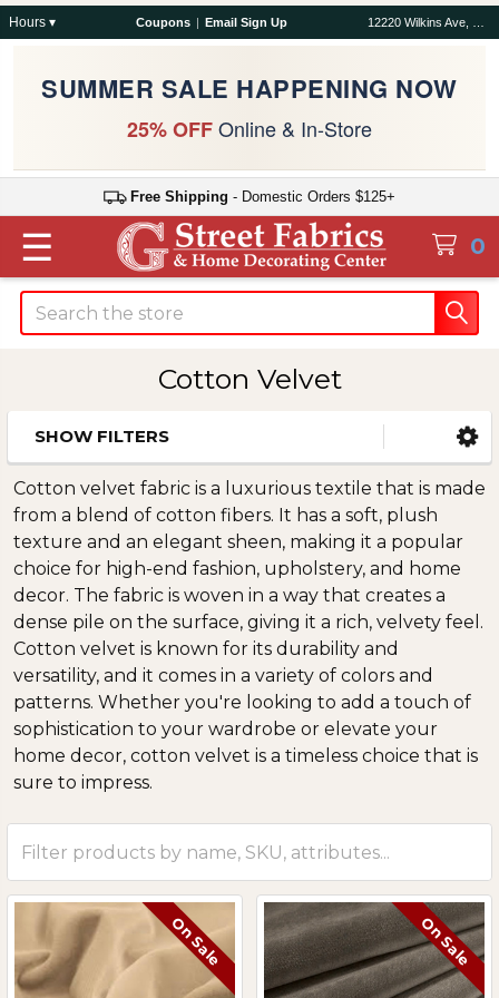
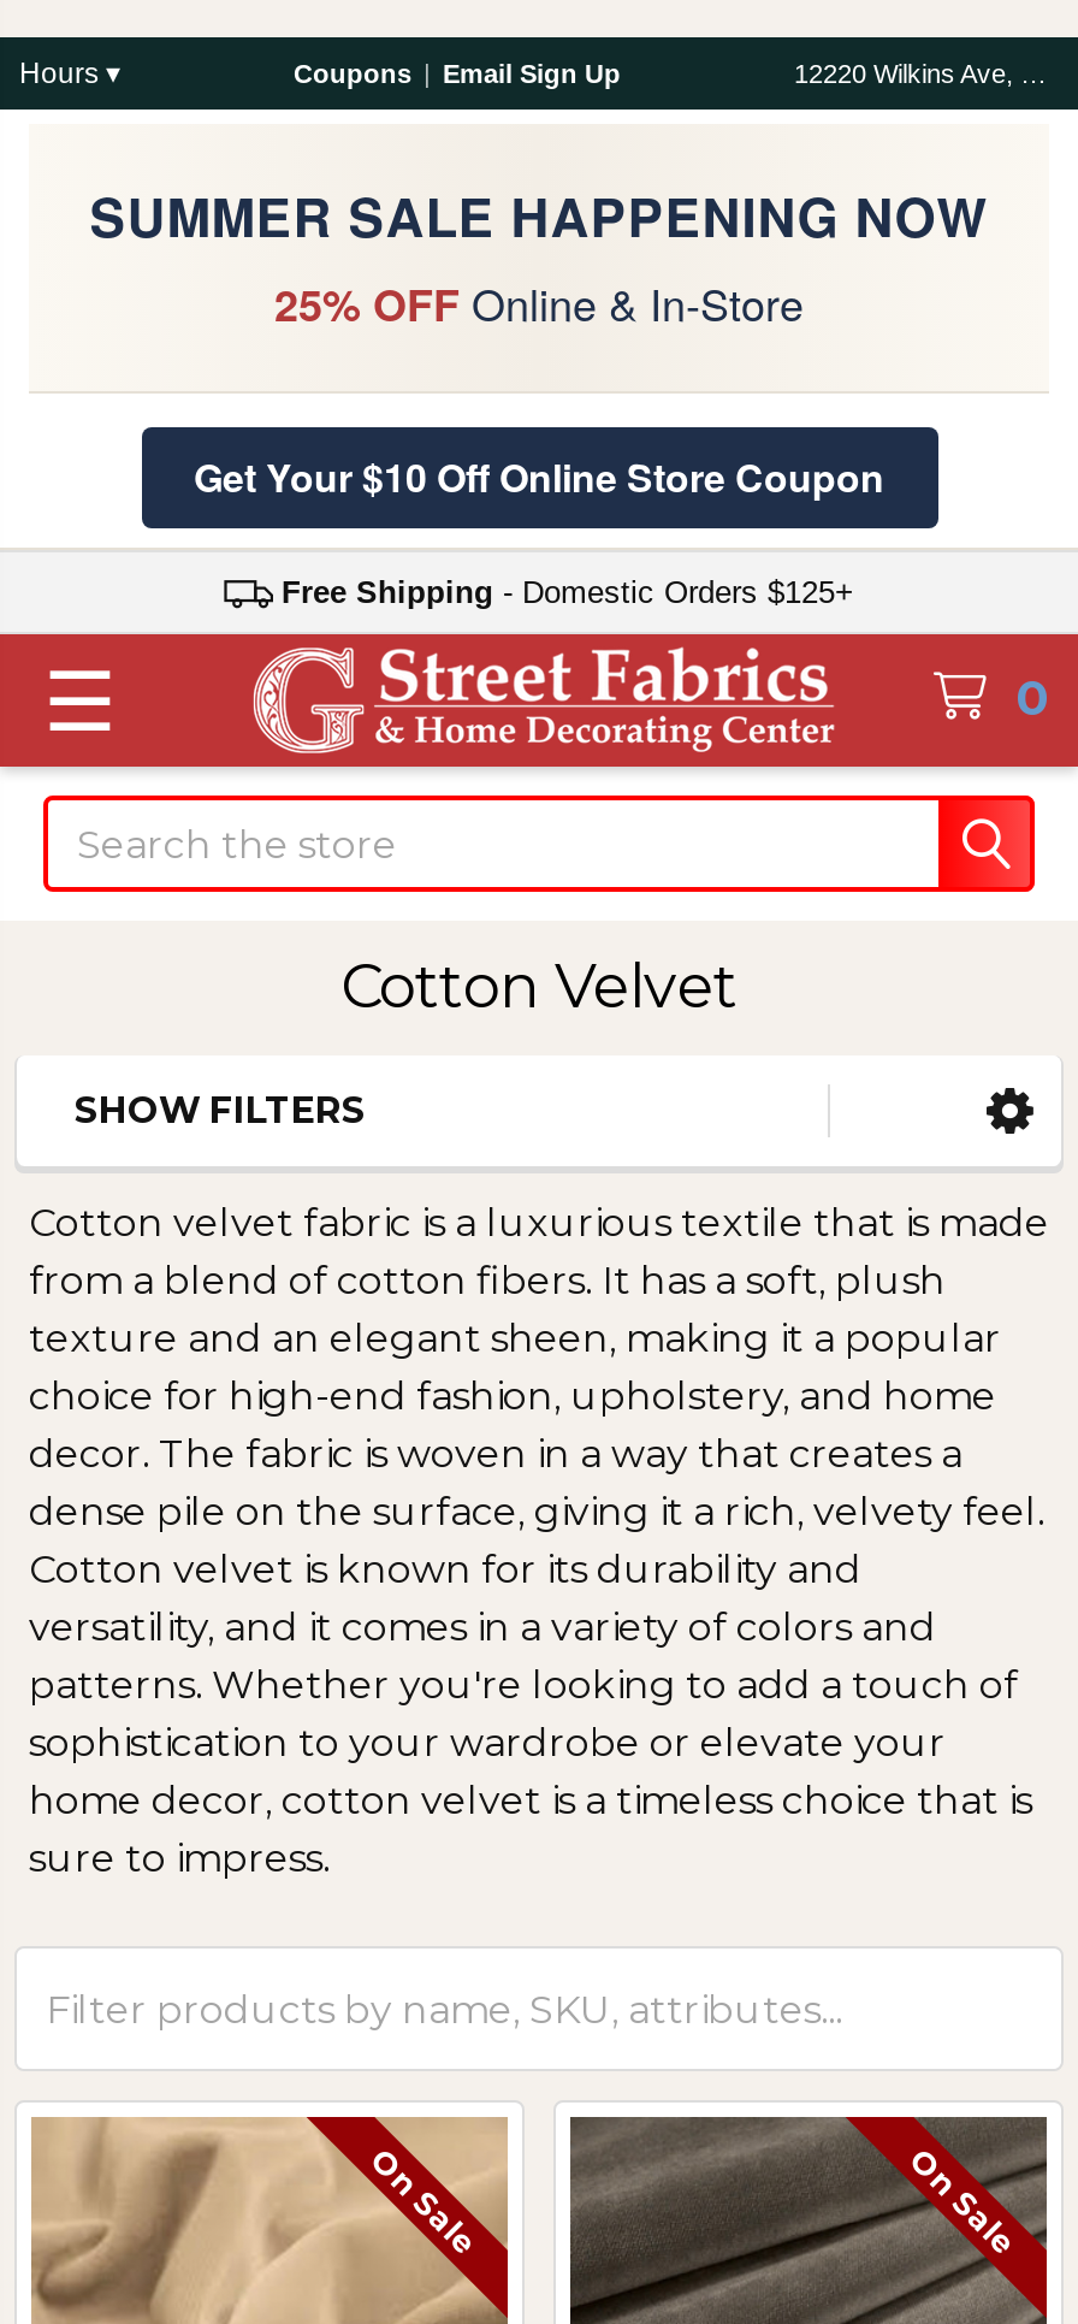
+ Get Your $10 Off Online Store Coupon
